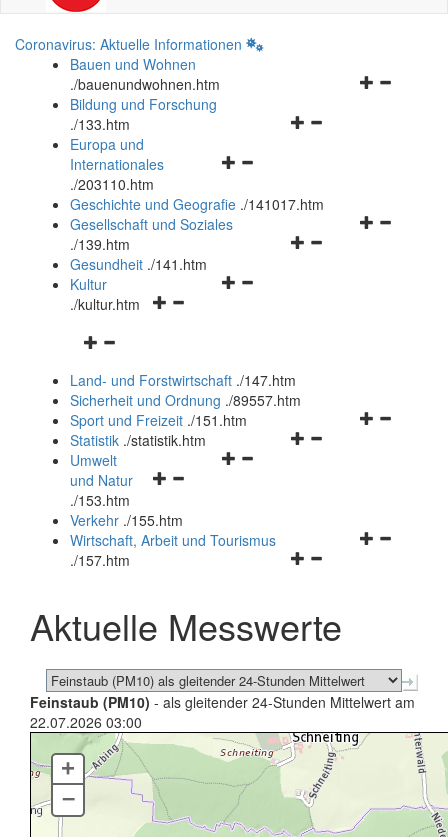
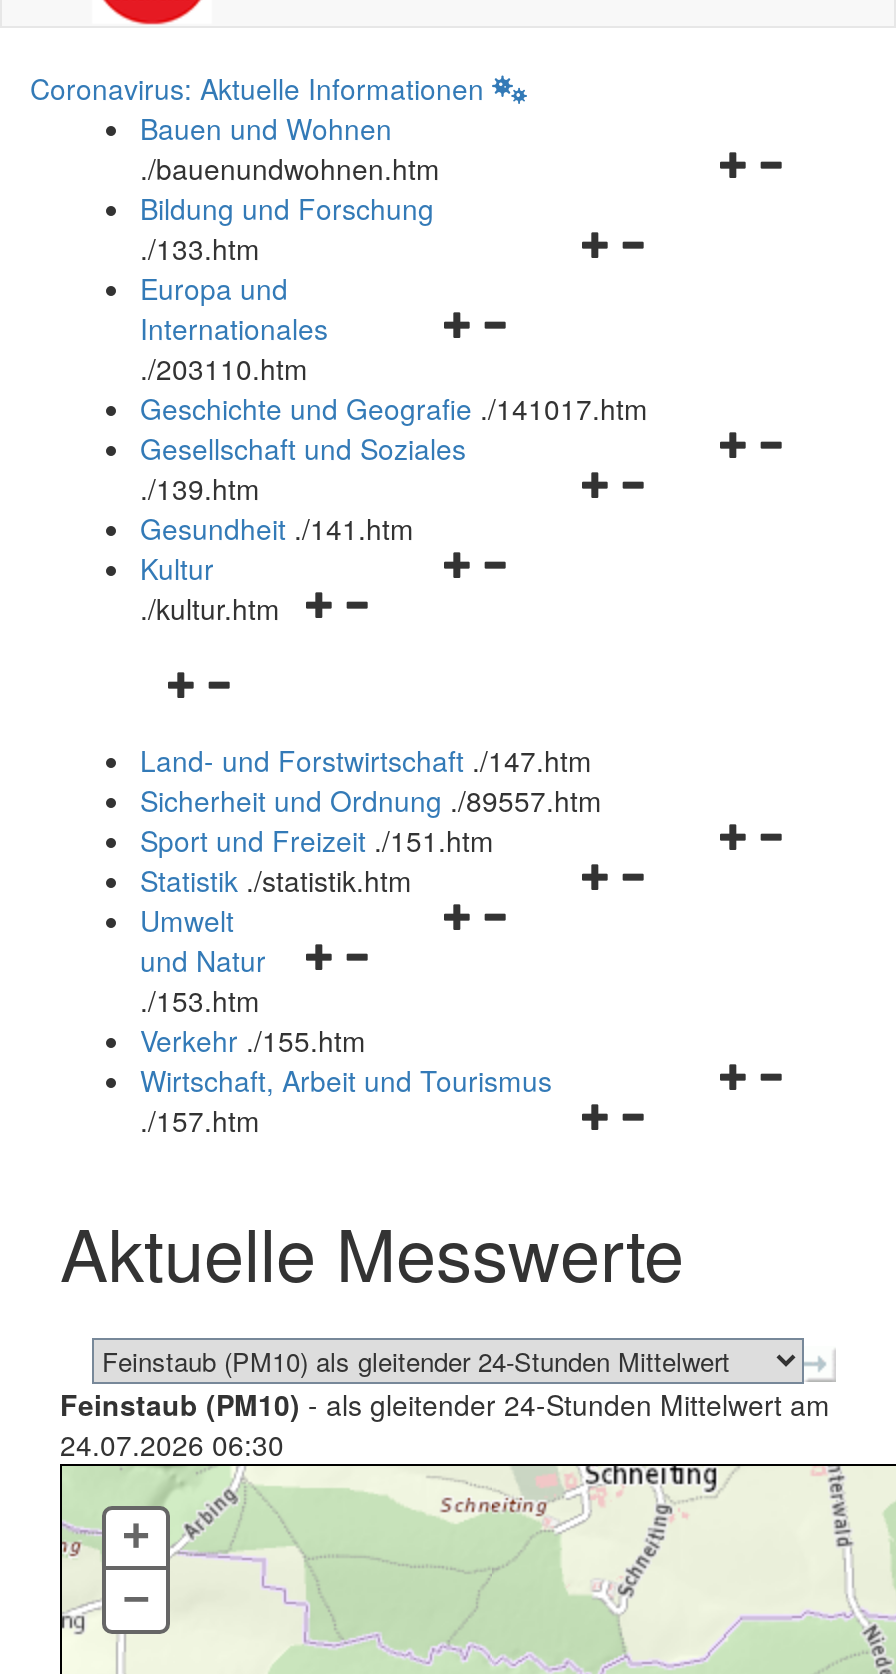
- 22.07.2026 03:00
+ 24.07.2026 06:30
